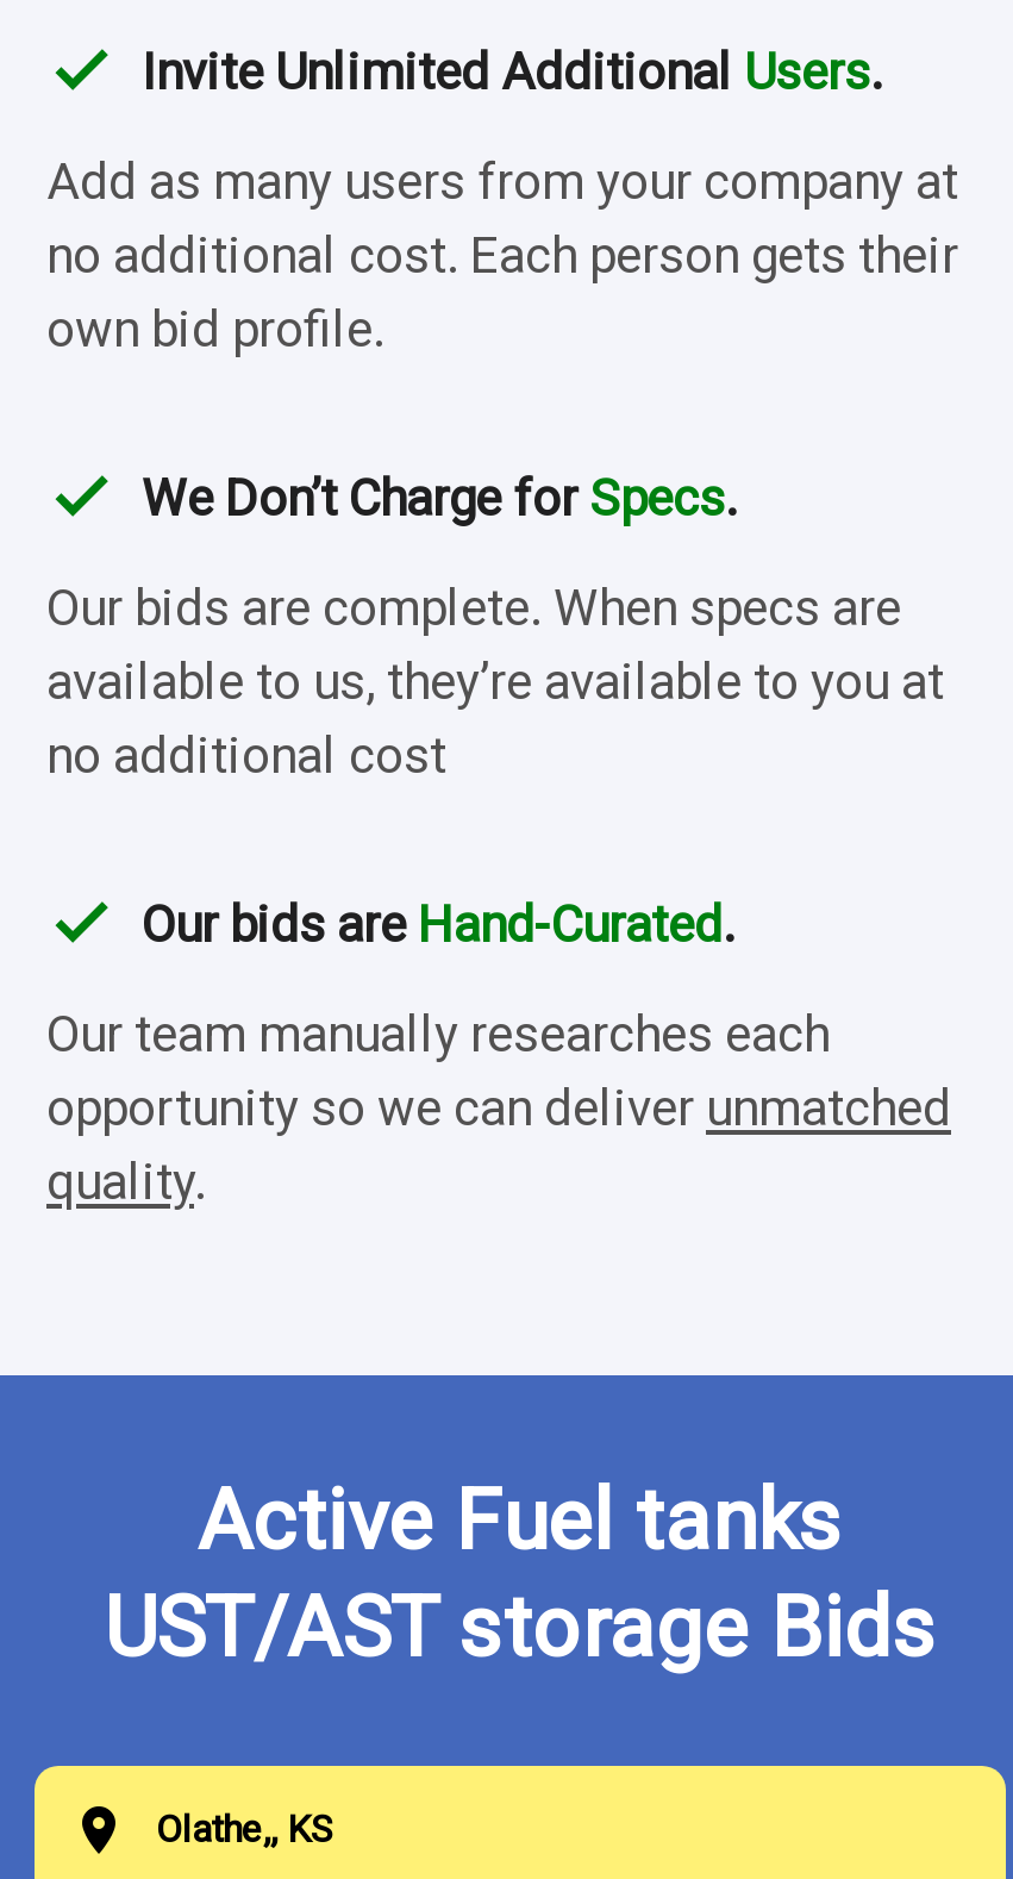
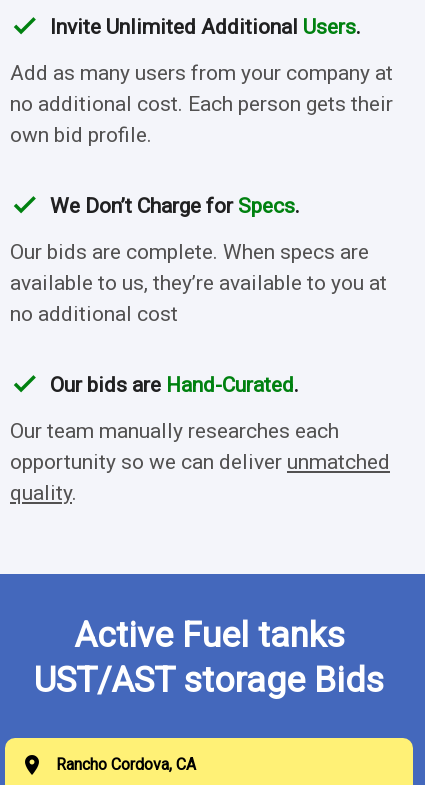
- Olathe,, KS
+ Rancho Cordova, CA
